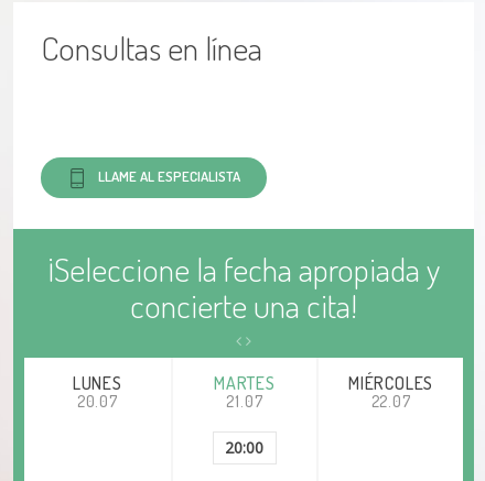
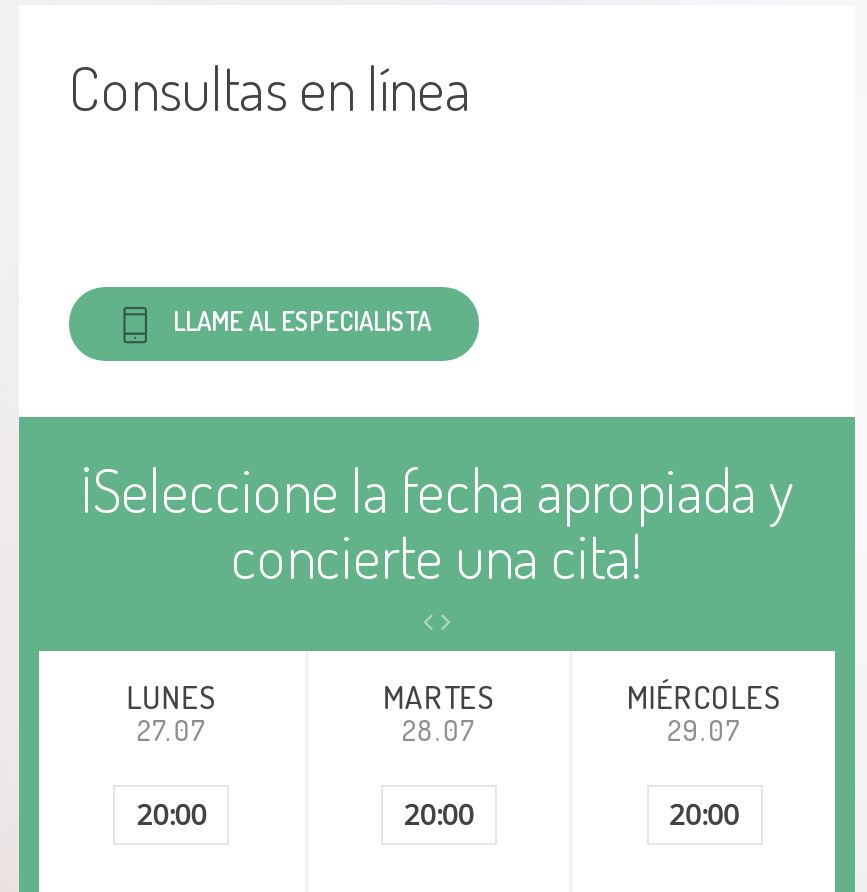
- 20.07
+ 27.07
+ 20:00

- 21.07
+ 28.07

- 22.07
+ 29.07
+ 20:00
